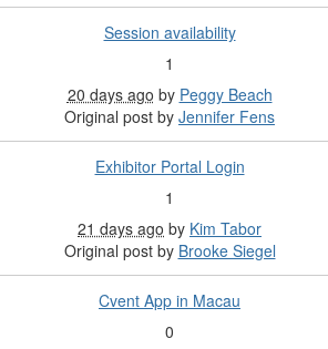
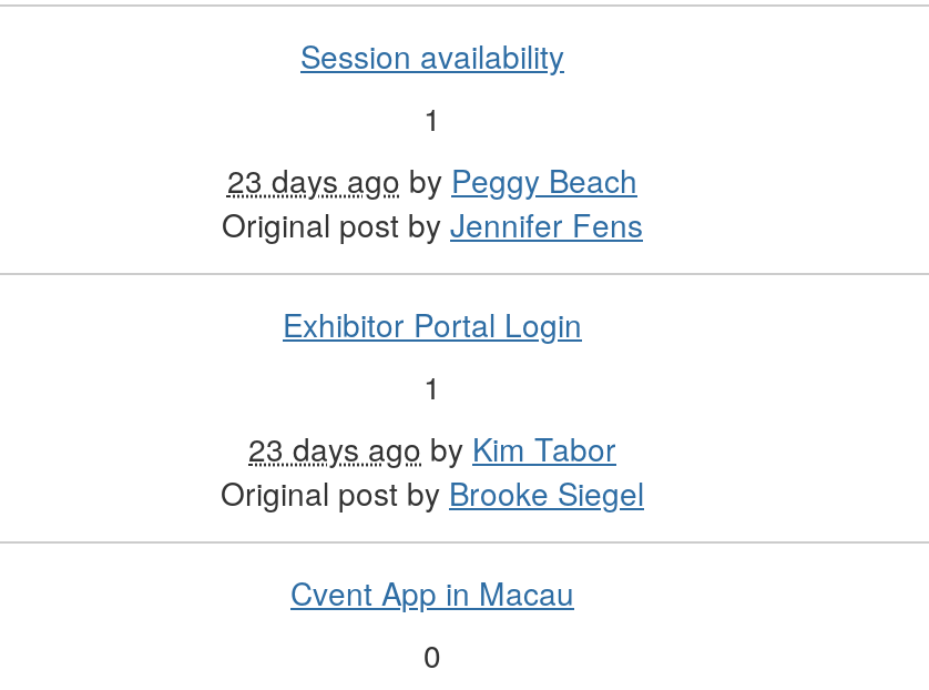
- 20 days ago by Peggy Beach
+ 23 days ago by Peggy Beach

- 21 days ago by Kim Tabor
+ 23 days ago by Kim Tabor
